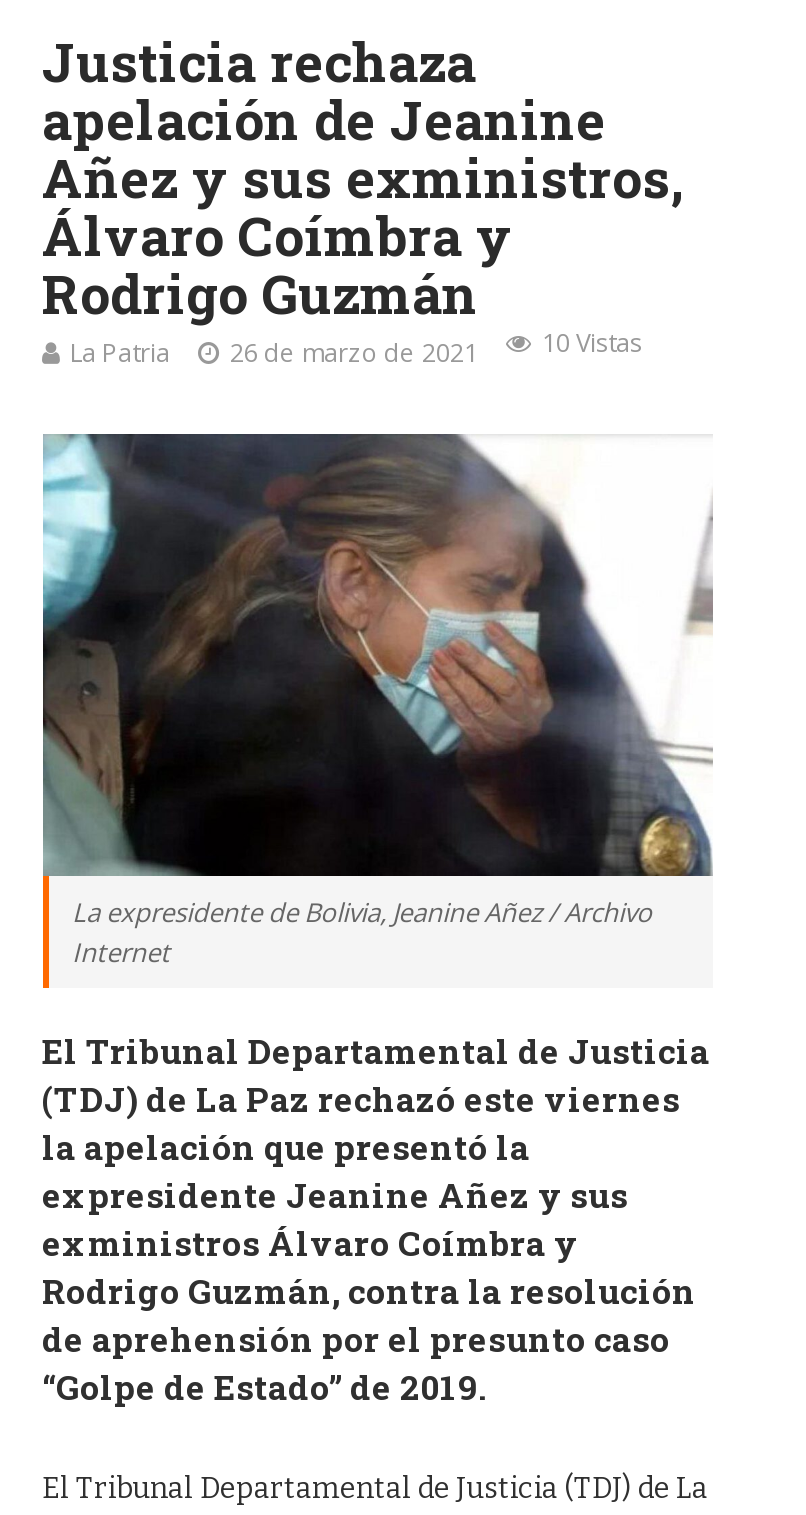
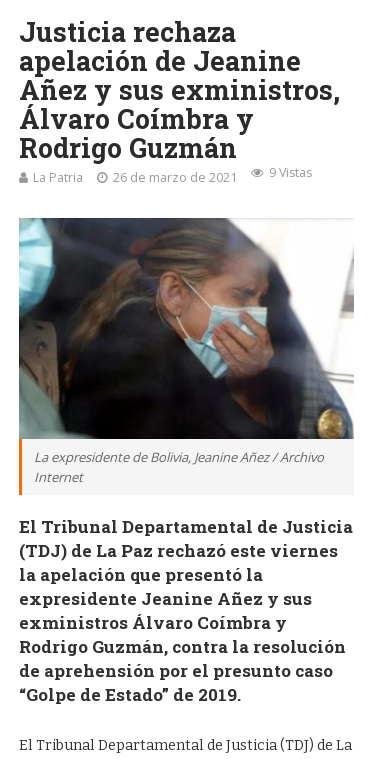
- La Patria 26 de marzo de 2021 10 Vistas
+ La Patria 26 de marzo de 2021 9 Vistas
